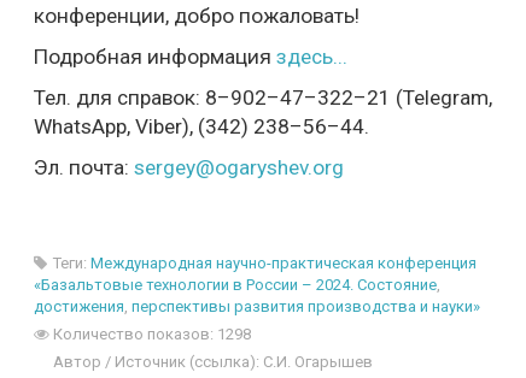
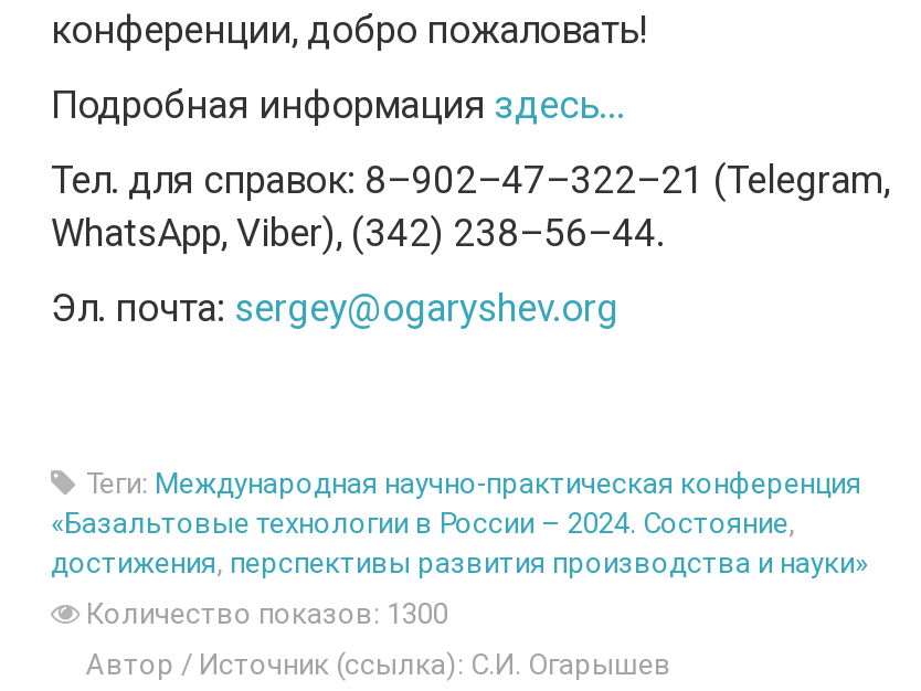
- Количество показов: 1298
+ Количество показов: 1300
